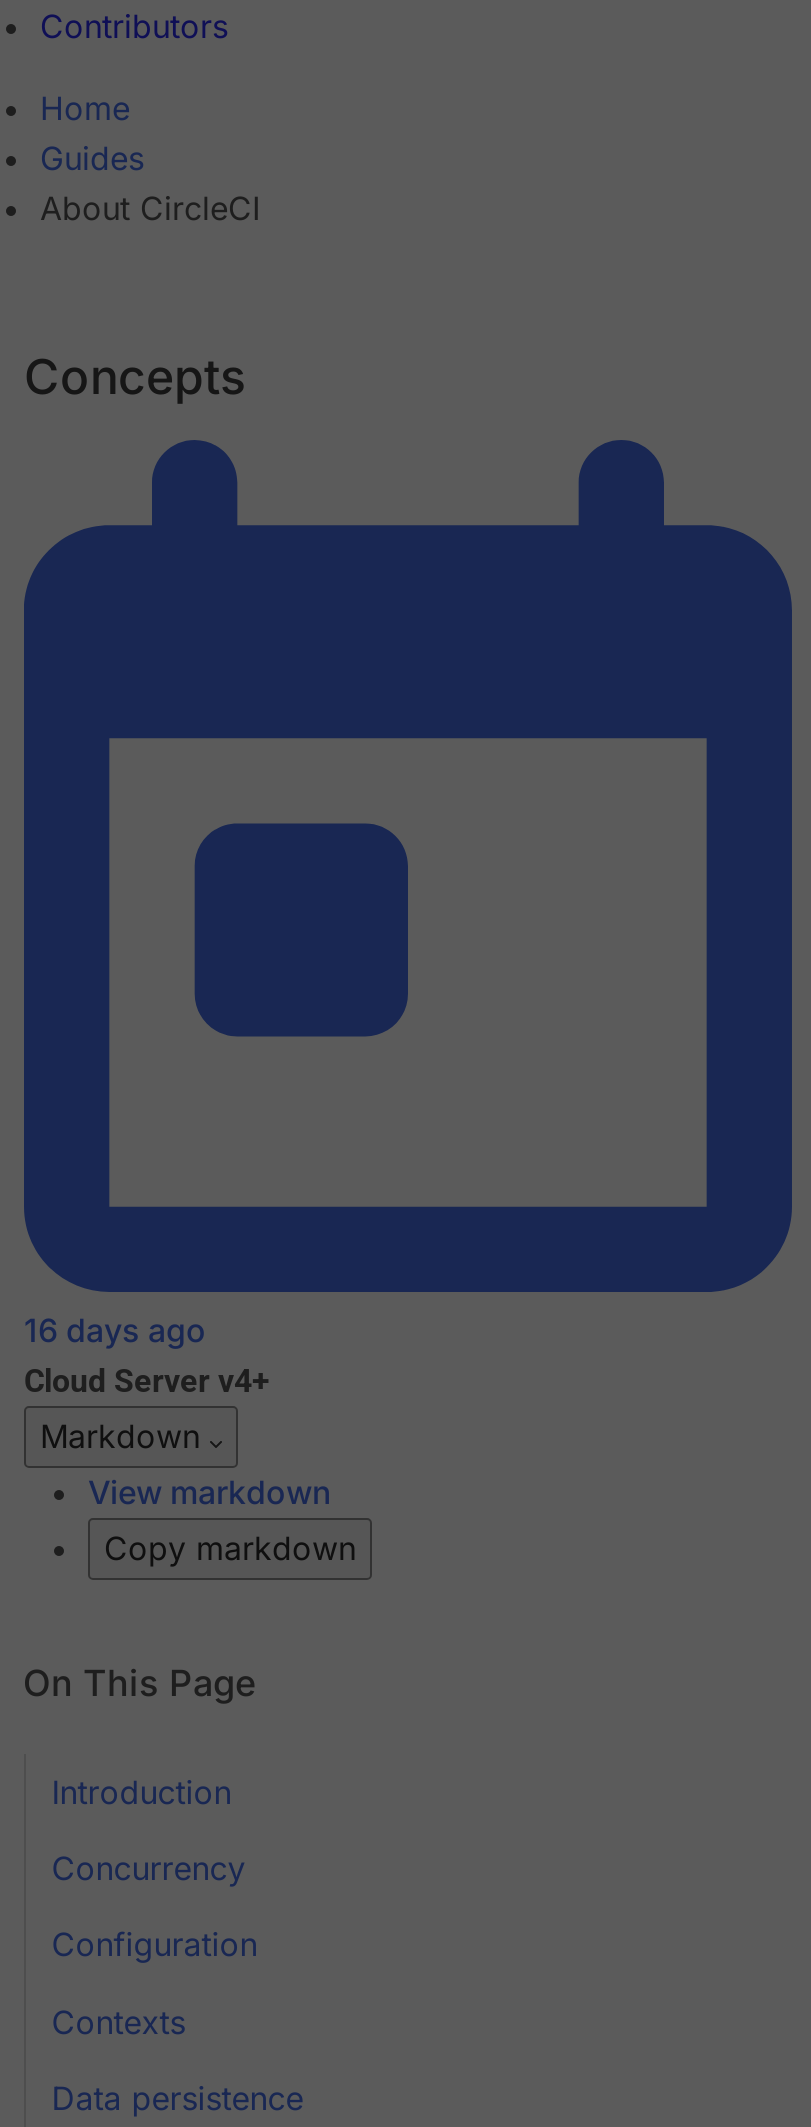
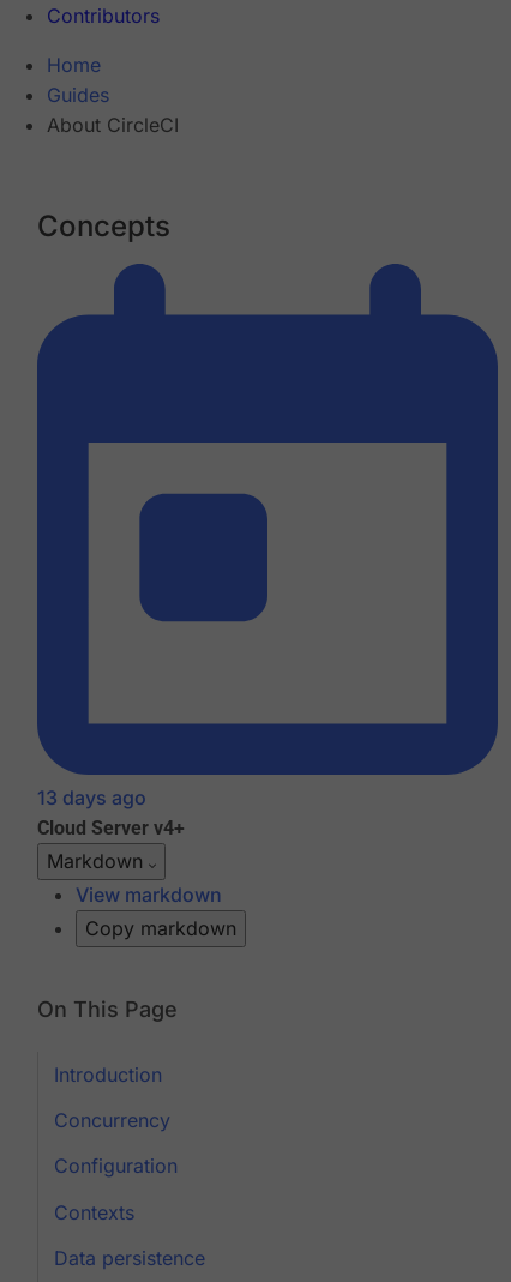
- 16 days ago
+ 13 days ago
